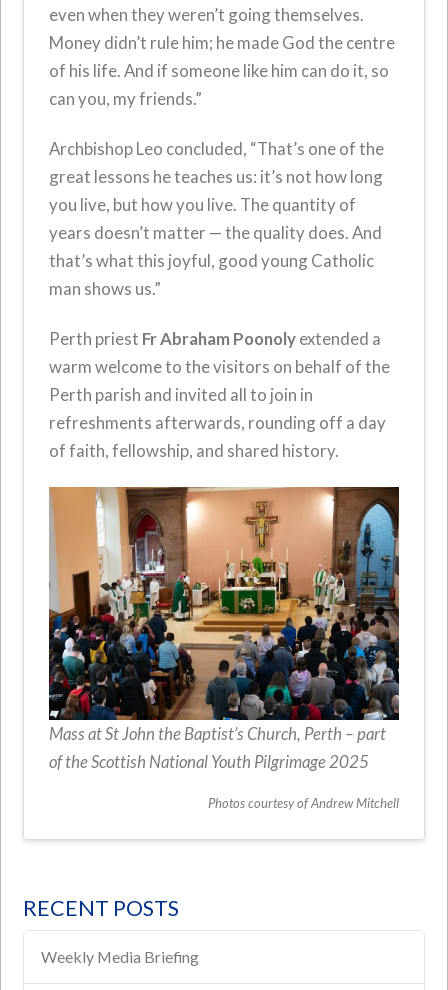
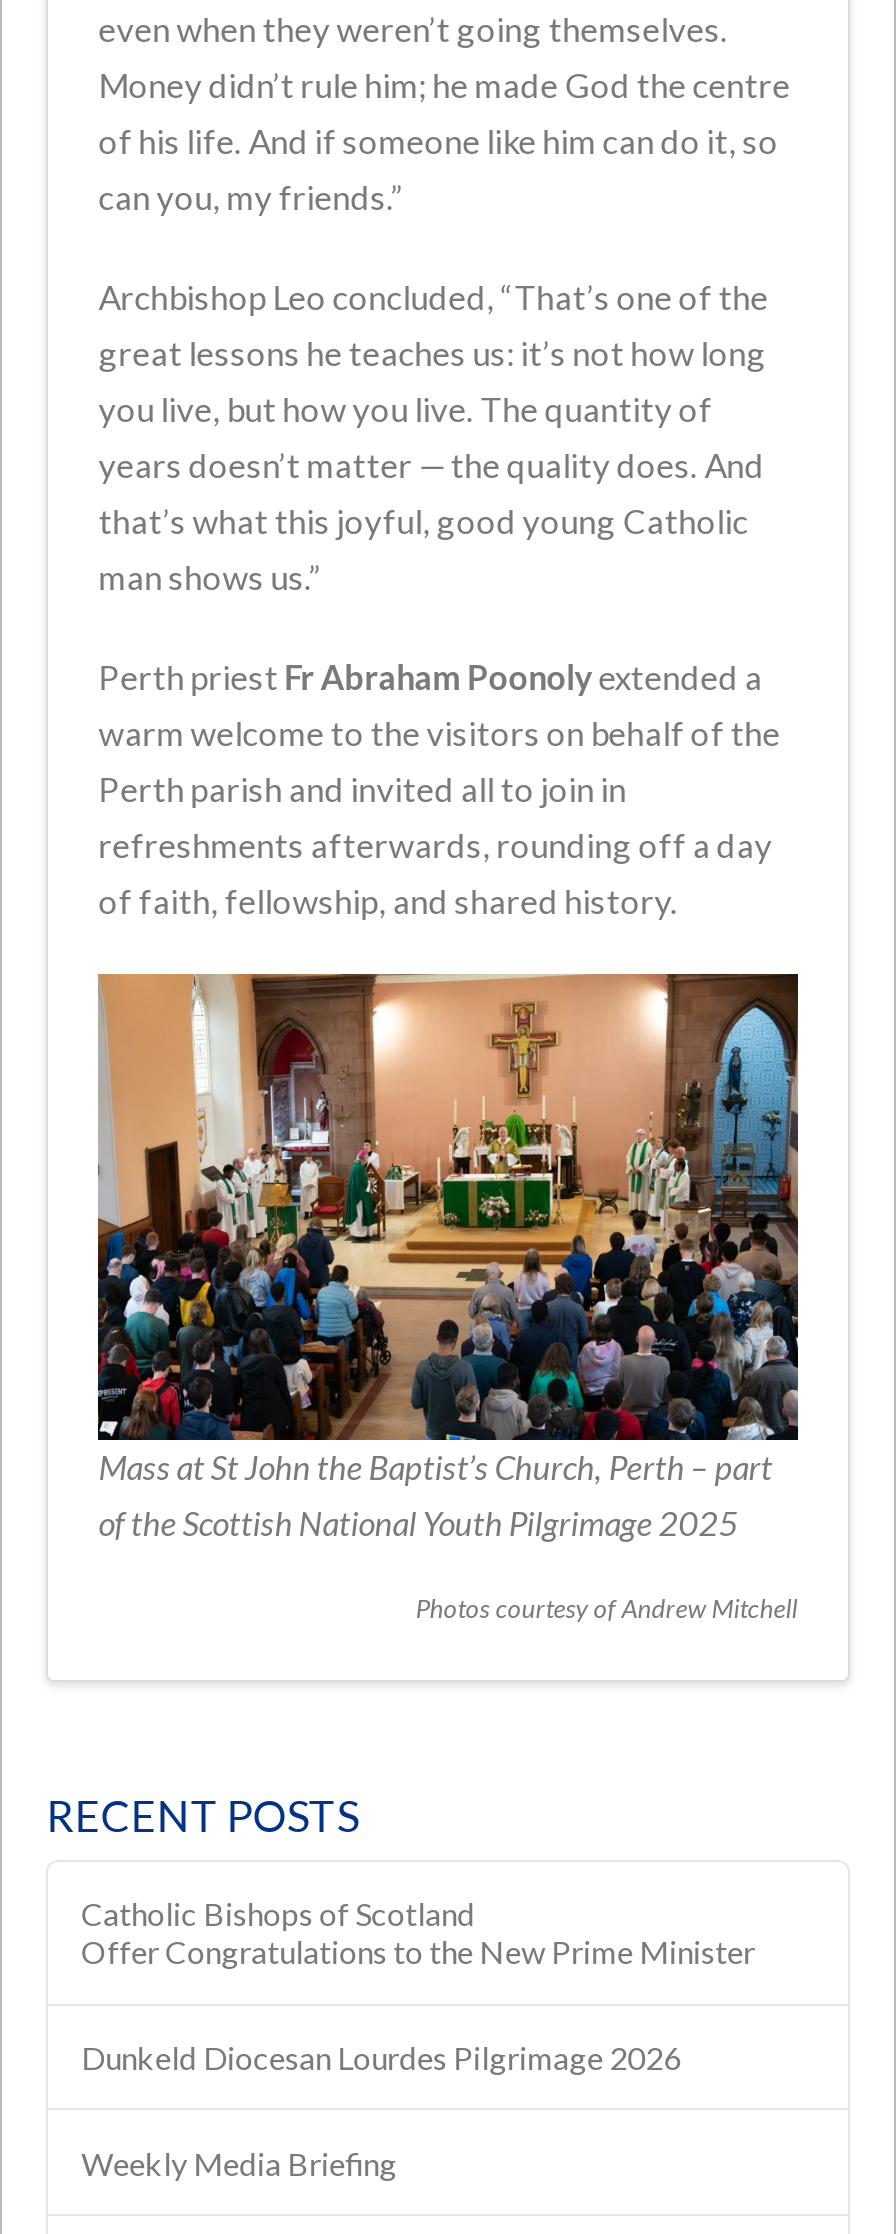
+ Catholic Bishops of Scotland
+ Offer Congratulations to the New Prime Minister
+ Dunkeld Diocesan Lourdes Pilgrimage 2026
